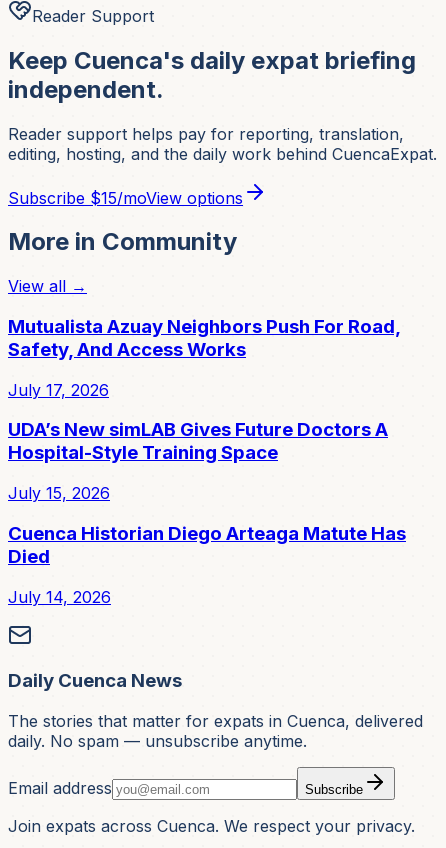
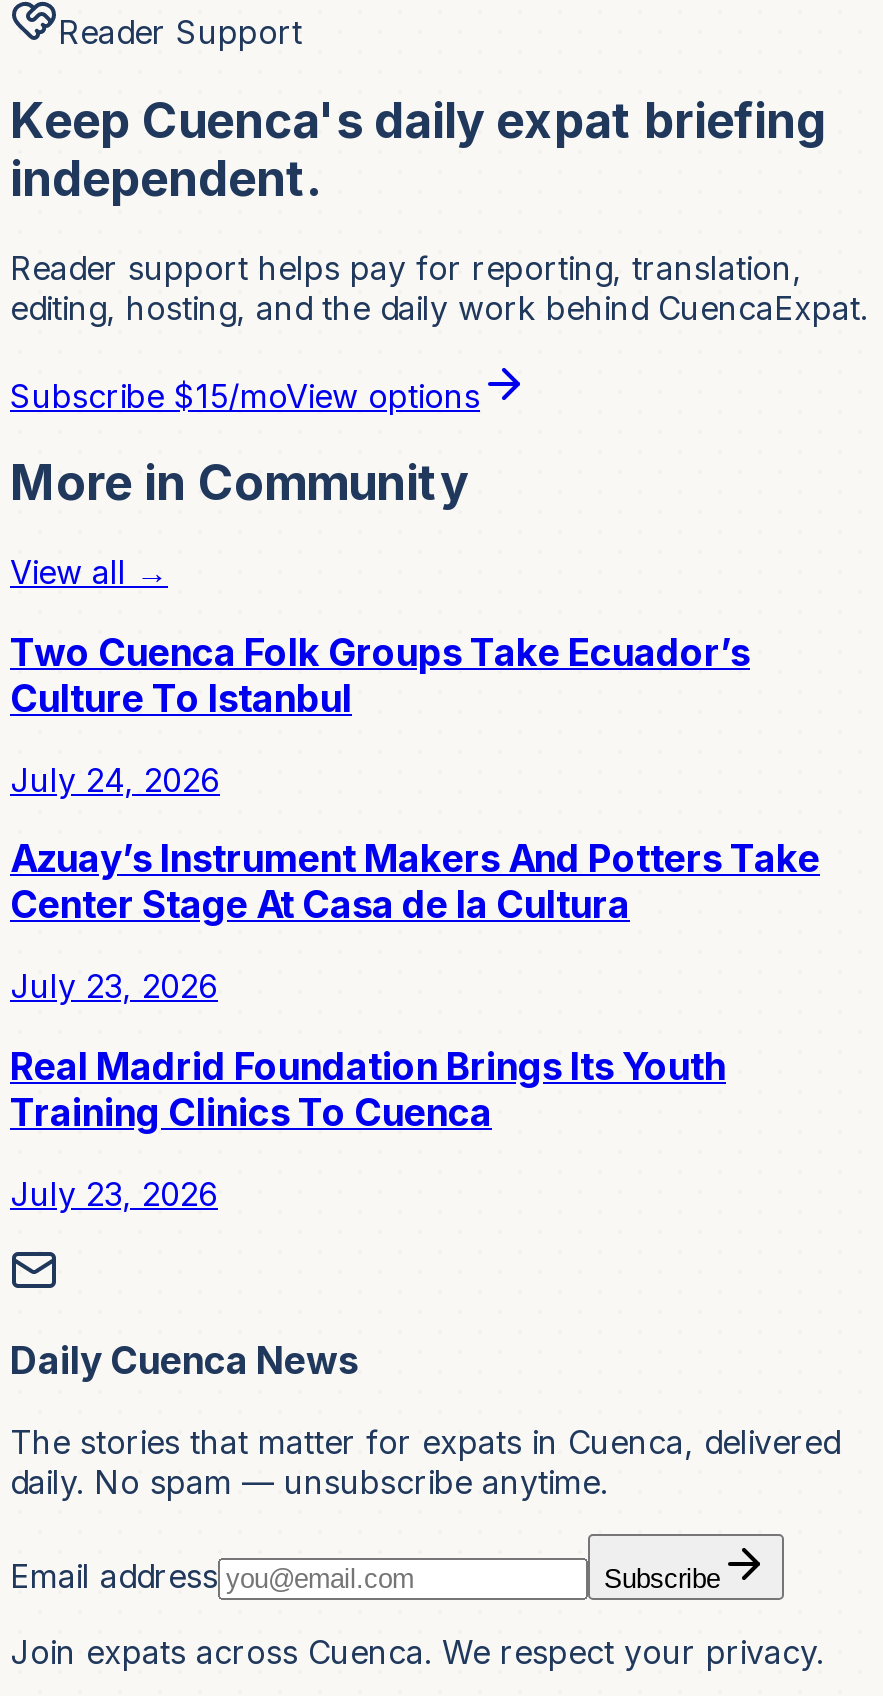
- Mutualista Azuay Neighbors Push For Road,
- Safety, And Access Works
+ Two Cuenca Folk Groups Take Ecuador’s
+ Culture To Istanbul

- July 17, 2026
+ July 24, 2026

- UDA’s New simLAB Gives Future Doctors A
- Hospital-Style Training Space
+ Azuay’s Instrument Makers And Potters Take
+ Center Stage At Casa de la Cultura

- July 15, 2026
+ July 23, 2026

- Cuenca Historian Diego Arteaga Matute Has
- Died
+ Real Madrid Foundation Brings Its Youth
+ Training Clinics To Cuenca

- July 14, 2026
+ July 23, 2026
